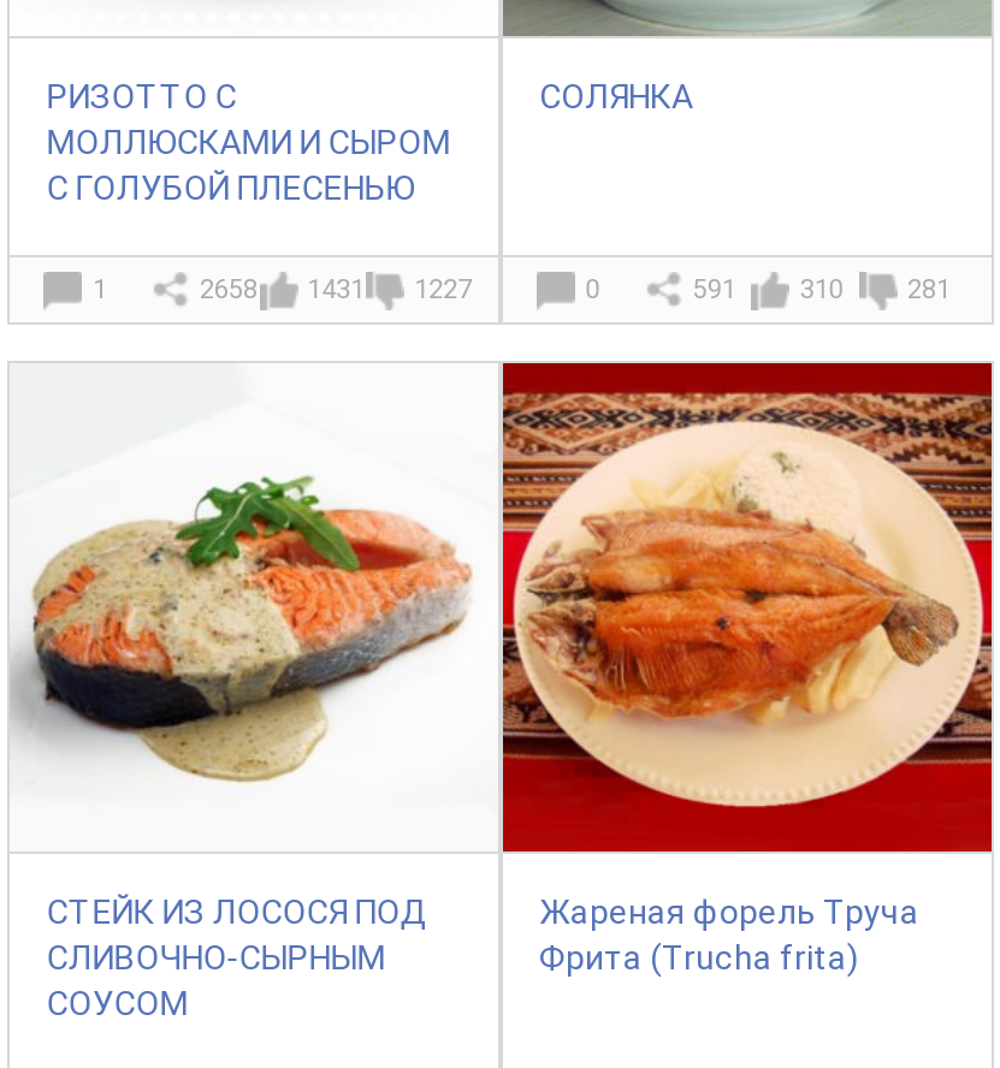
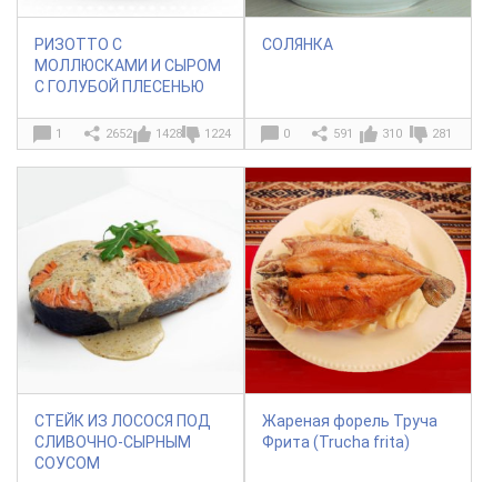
- 2658
+ 2652

- 1431
+ 1428

- 1227
+ 1224
